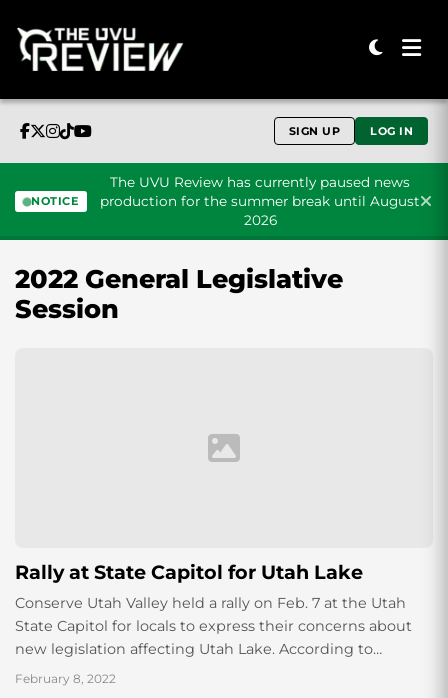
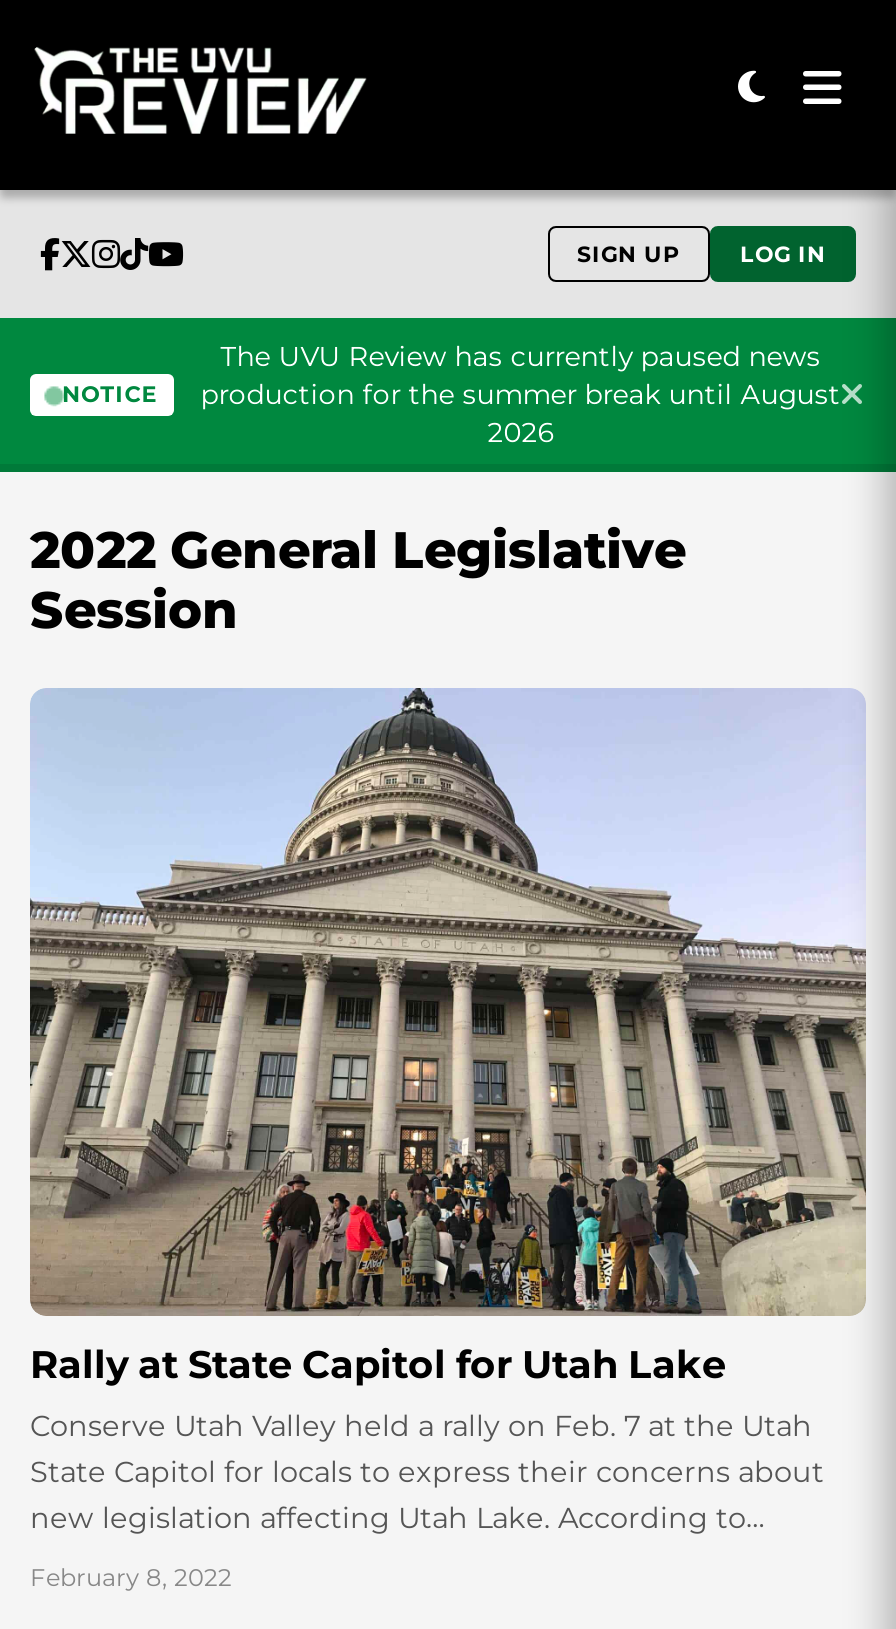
+ [image]
